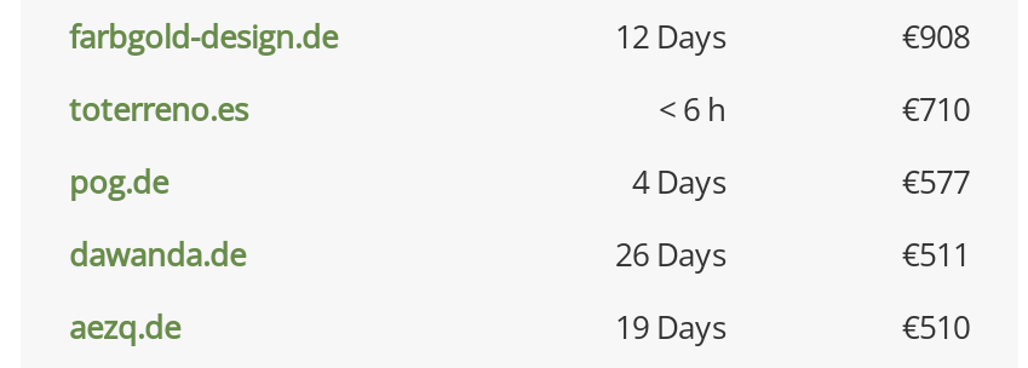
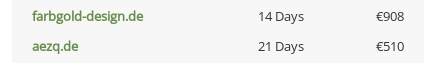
- 12 Days
+ 14 Days

- toterreno.es
- < 6 h
- €710
- pog.de
- 4 Days
- €577
- dawanda.de
- 26 Days
- €511

- 19 Days
+ 21 Days
